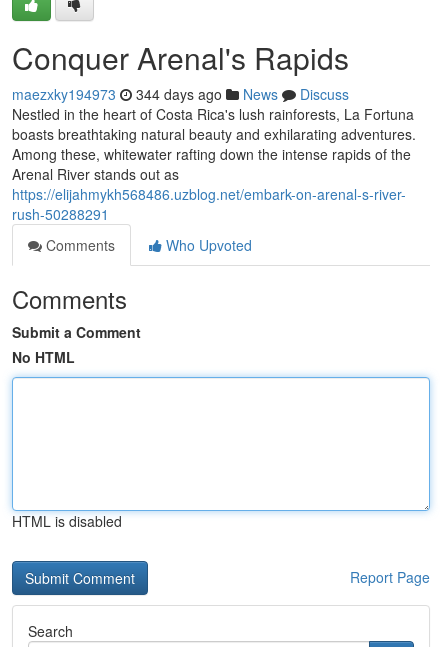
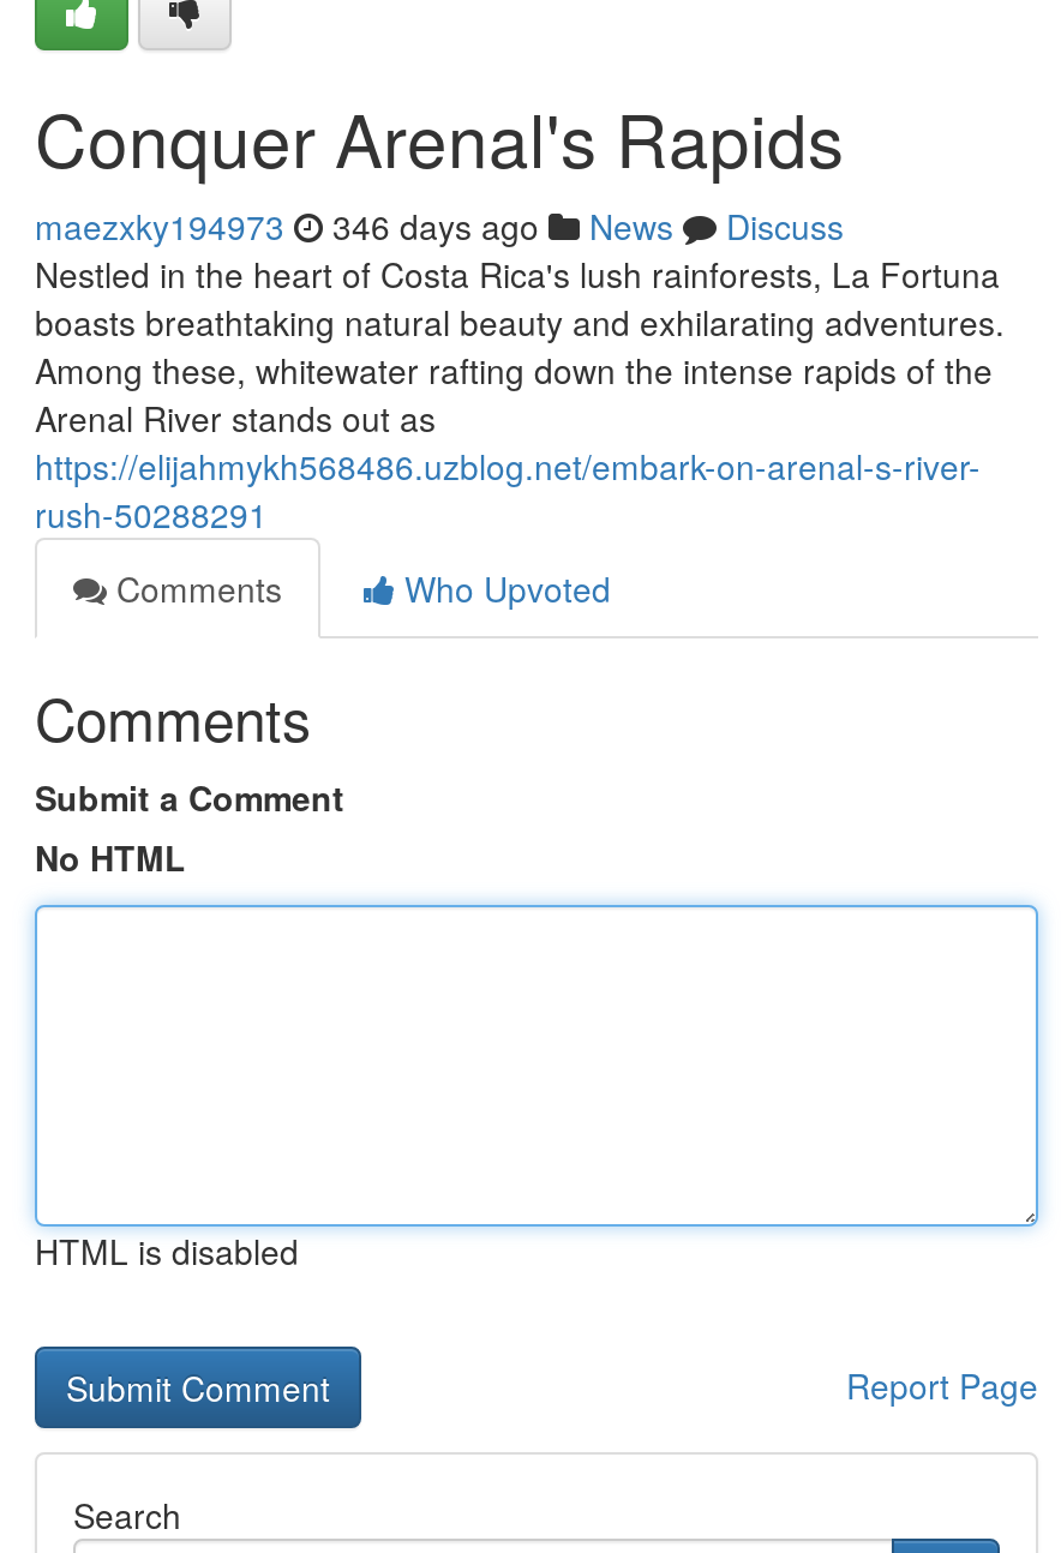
- maezxky194973 344 days ago News Discuss
+ maezxky194973 346 days ago News Discuss
